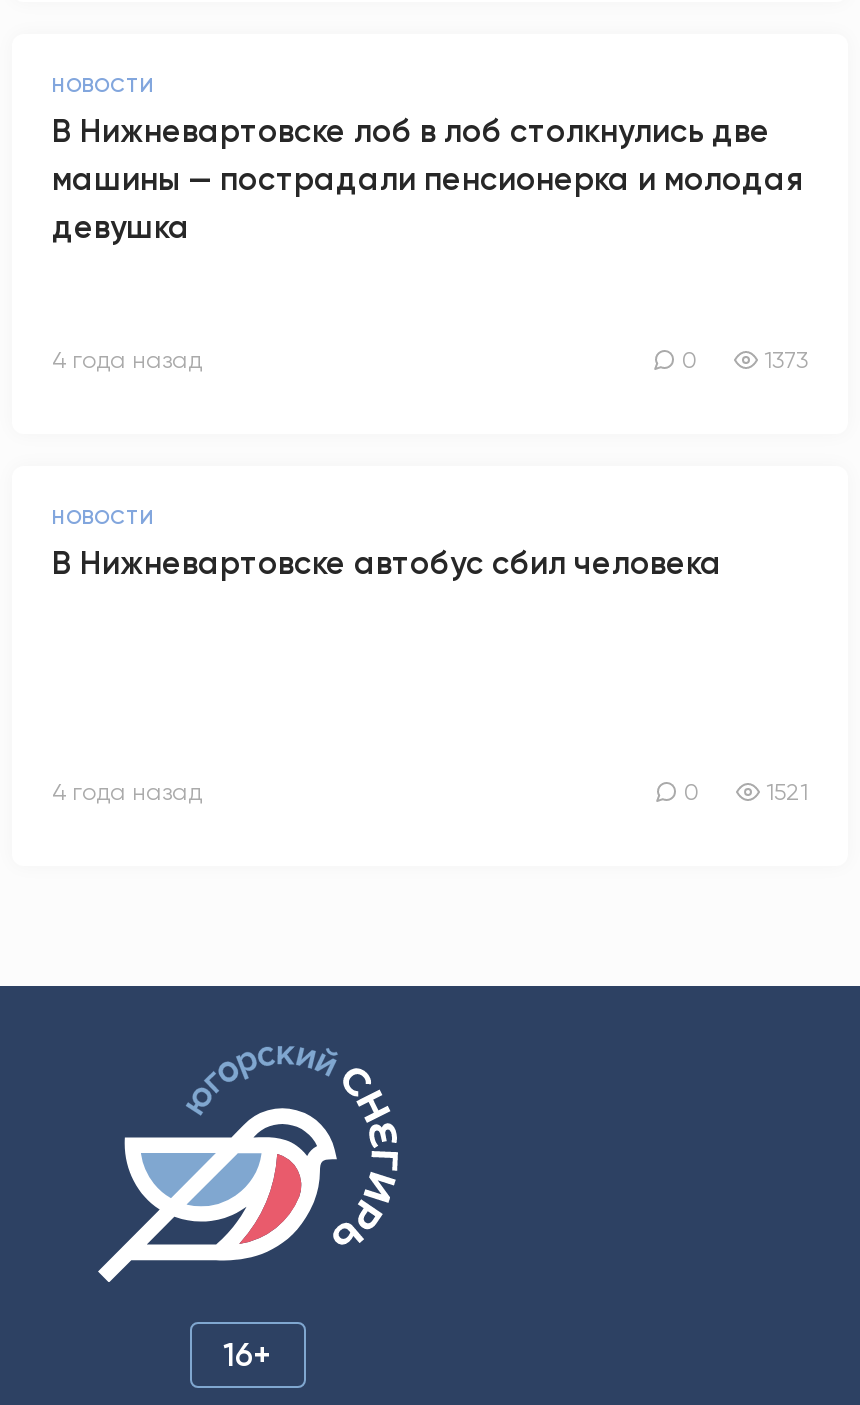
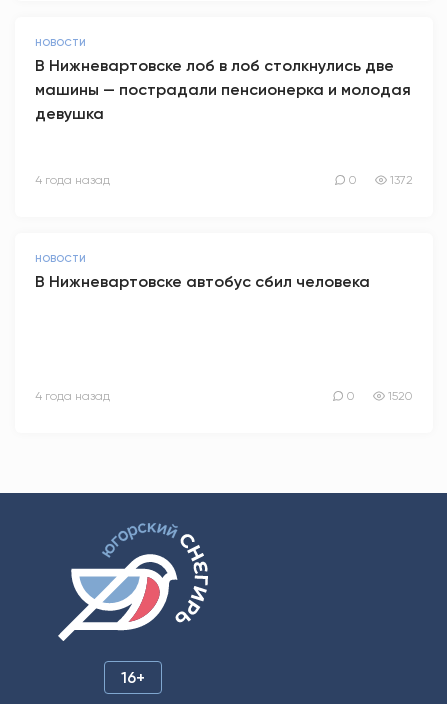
- 1373
+ 1372

- 1521
+ 1520
